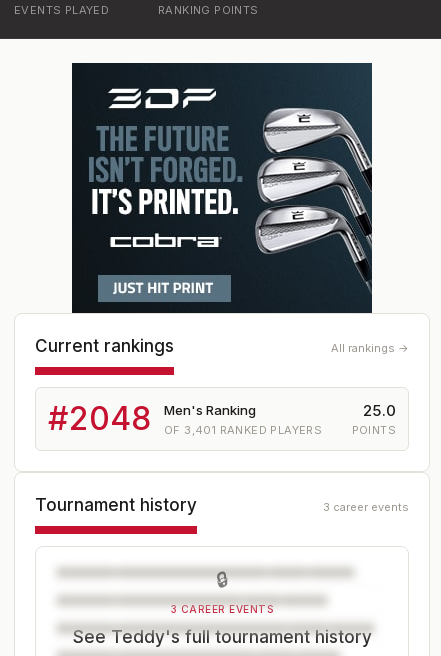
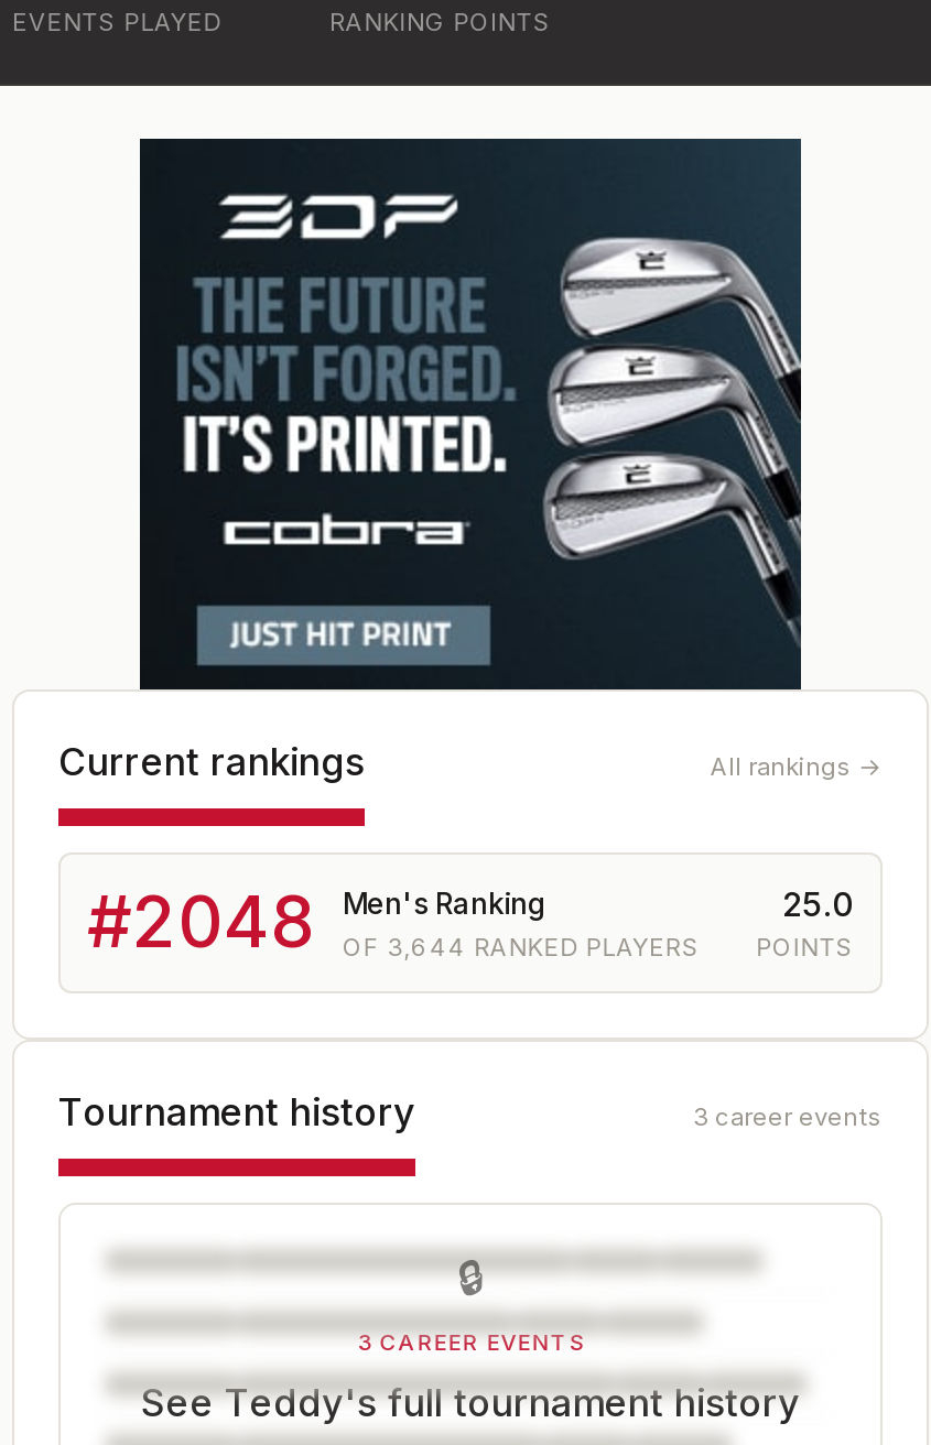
- OF 3,401 RANKED PLAYERS
+ OF 3,644 RANKED PLAYERS
